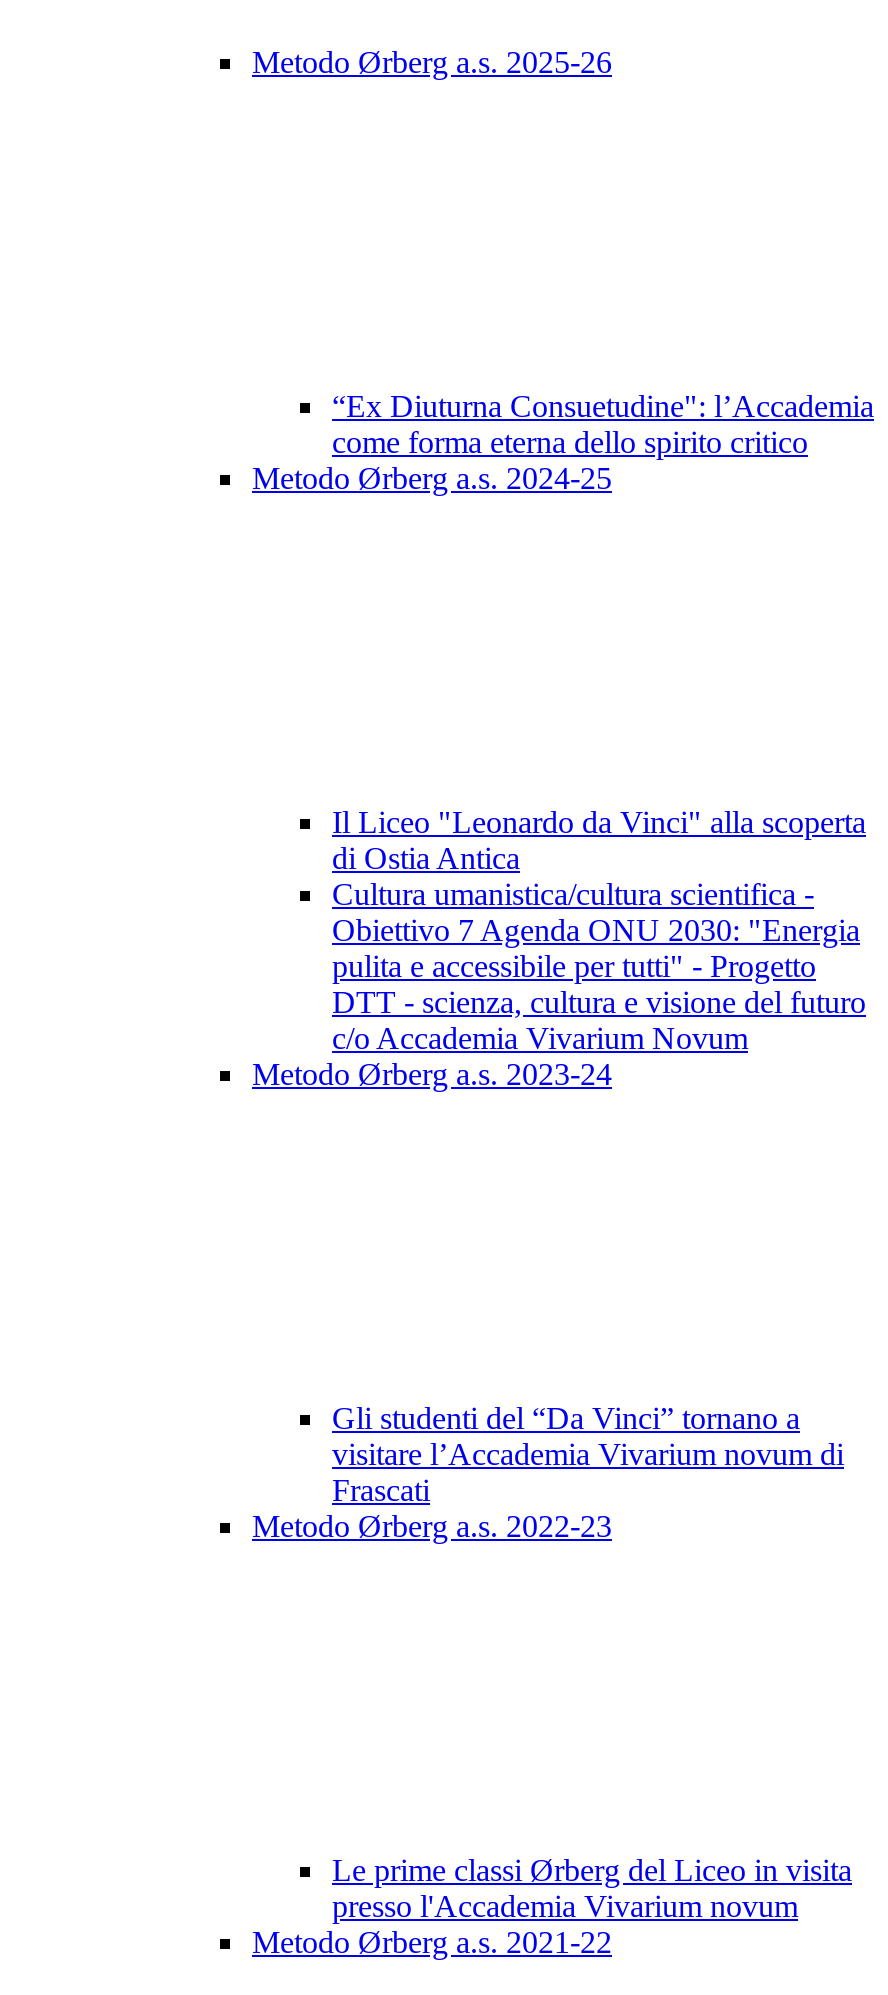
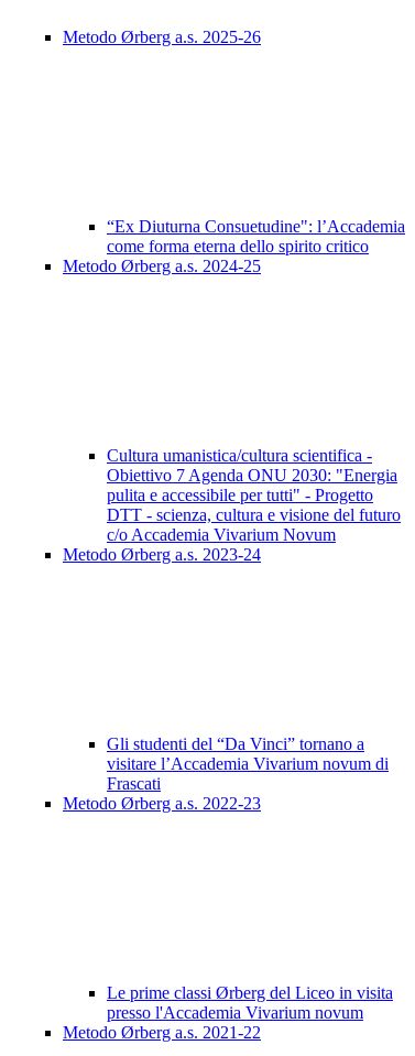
- Il Liceo "Leonardo da Vinci" alla scoperta
- di Ostia Antica
